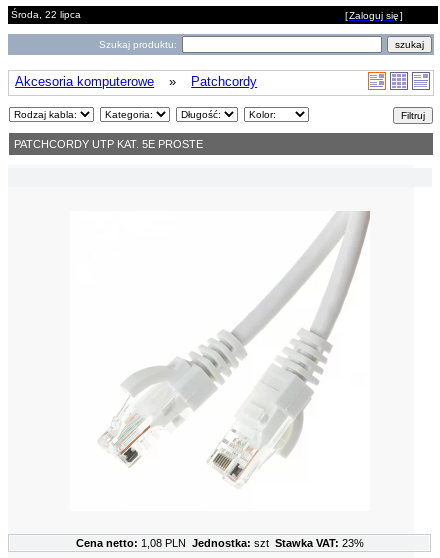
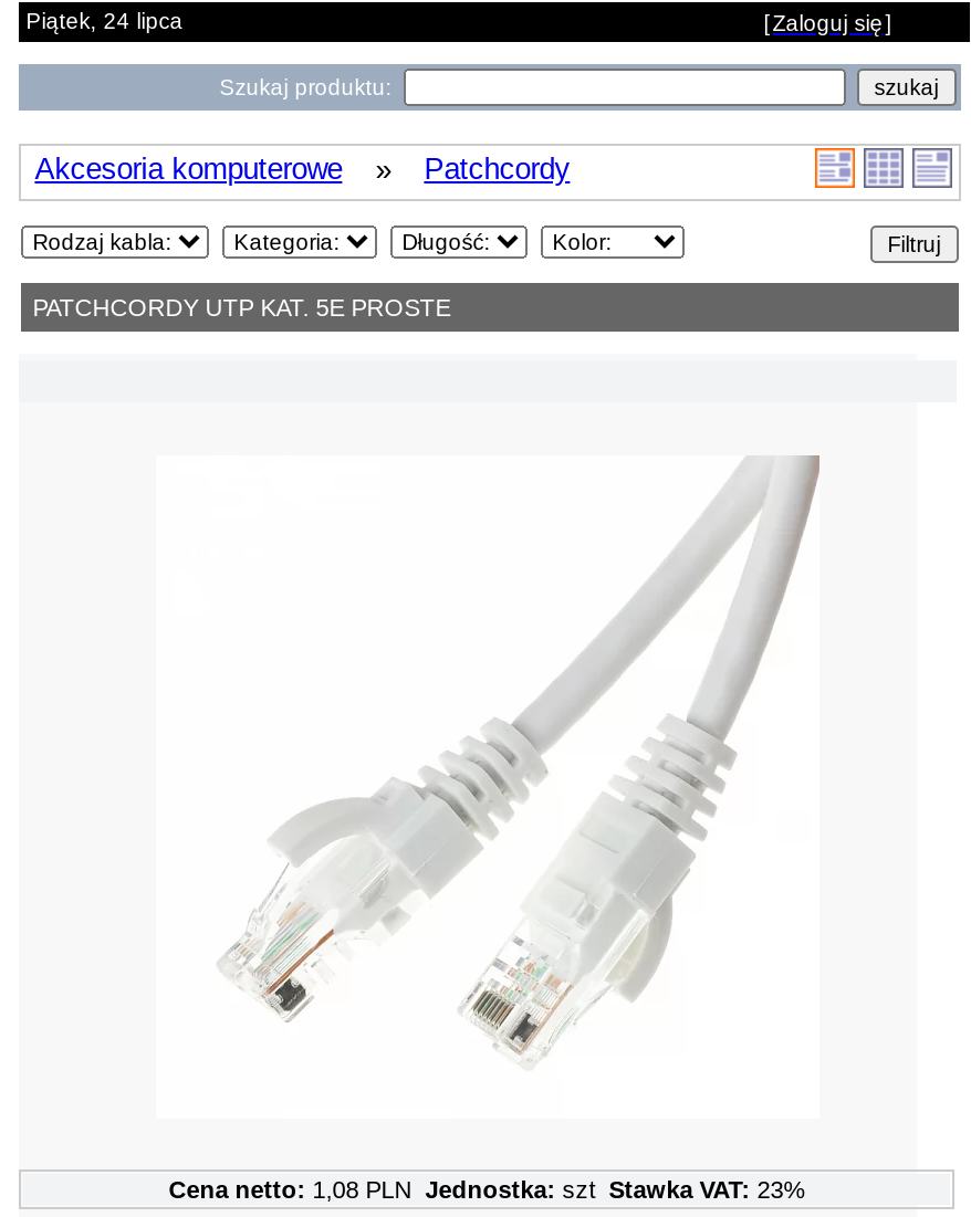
- Środa, 22 lipca
+ Piątek, 24 lipca
